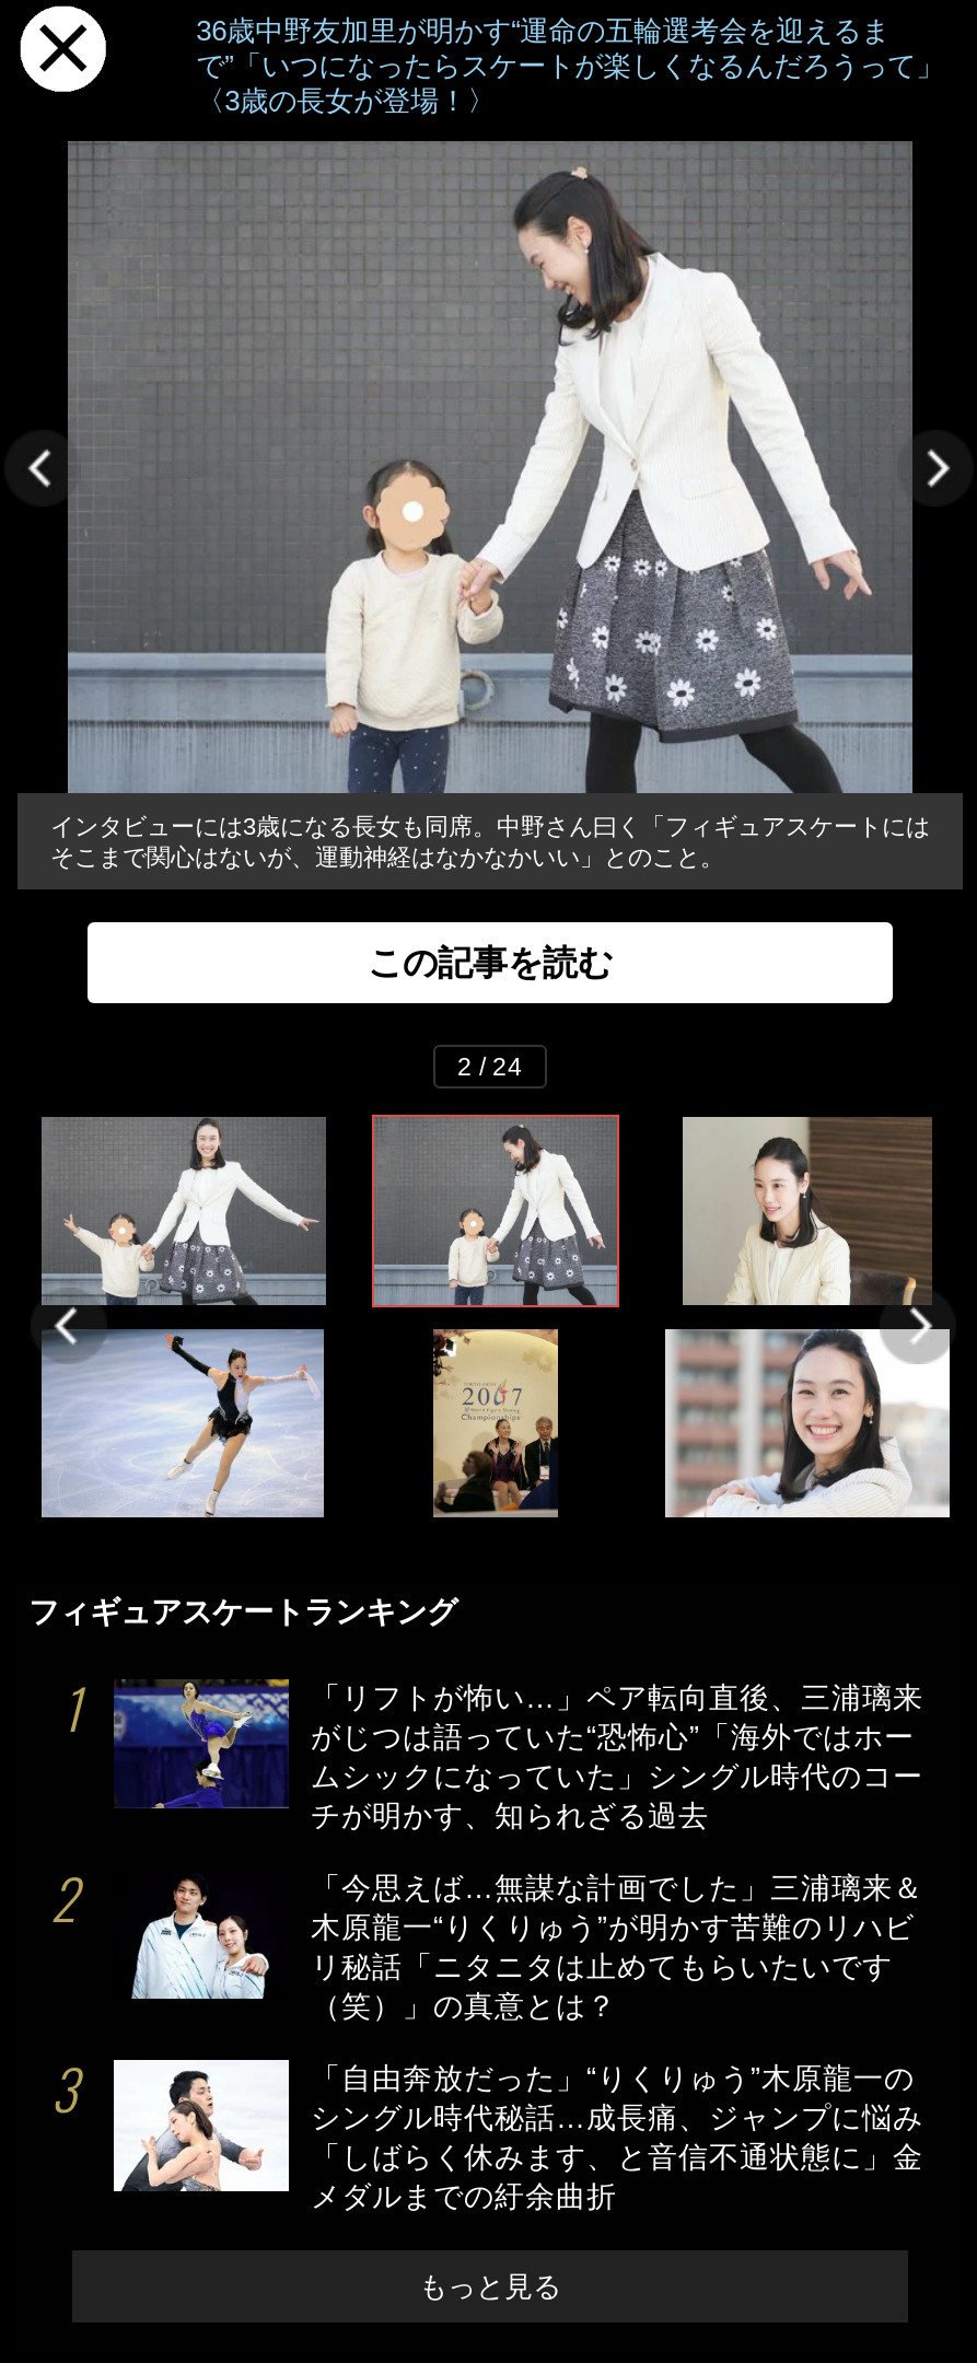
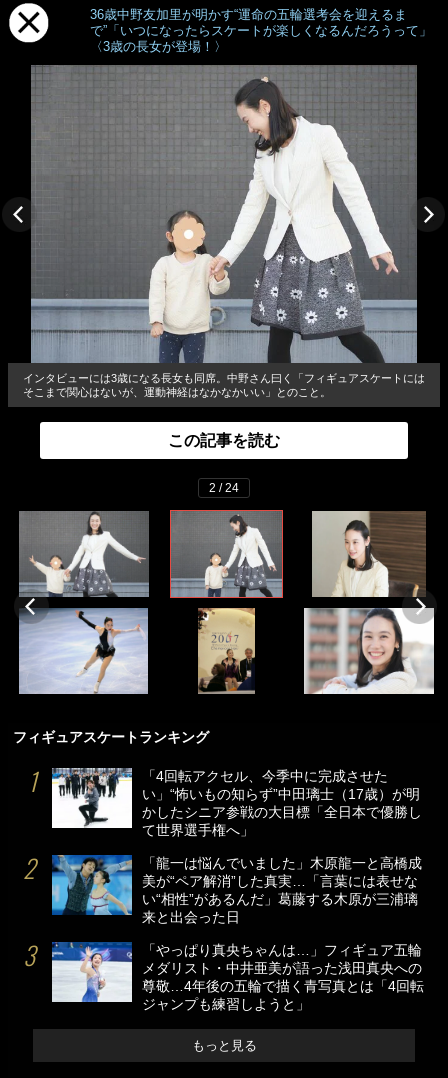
- [image]
- 「リフトが怖い…」ペア転向直後、三浦璃来
- がじつは語っていた“恐怖心”「海外ではホー
- ムシックになっていた」シングル時代のコー
- チが明かす、知られざる過去
+ [image]
+ 「4回転アクセル、今季中に完成させた
+ い」“怖いもの知らず”中田璃士（17歳）が明
+ かしたシニア参戦の大目標「全日本で優勝し
+ て世界選手権へ」

- [image]
- 「今思えば…無謀な計画でした」三浦璃来＆
- 木原龍一“りくりゅう”が明かす苦難のリハビ
- リ秘話「ニタニタは止めてもらいたいです
- （笑）」の真意とは？
+ [image]
+ 「龍一は悩んでいました」木原龍一と高橋成
+ 美が“ペア解消”した真実…「言葉には表せな
+ い“相性”があるんだ」葛藤する木原が三浦璃
+ 来と出会った日

- [image]
- 「自由奔放だった」“りくりゅう”木原龍一の
- シングル時代秘話…成長痛、ジャンプに悩み
- 「しばらく休みます、と音信不通状態に」金
- メダルまでの紆余曲折
+ [image]
+ 「やっぱり真央ちゃんは…」フィギュア五輪
+ メダリスト・中井亜美が語った浅田真央への
+ 尊敬…4年後の五輪で描く青写真とは「4回転
+ ジャンプも練習しようと」
